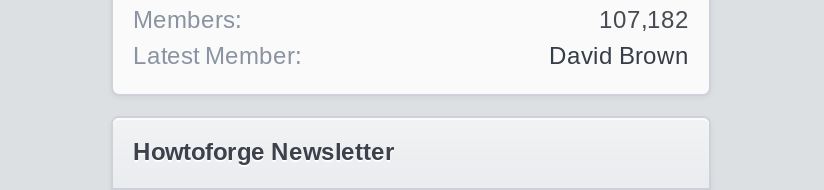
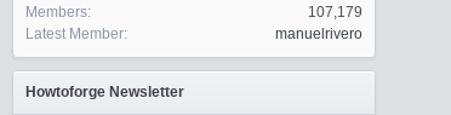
- 107,182
+ 107,179

- David Brown
+ manuelrivero
